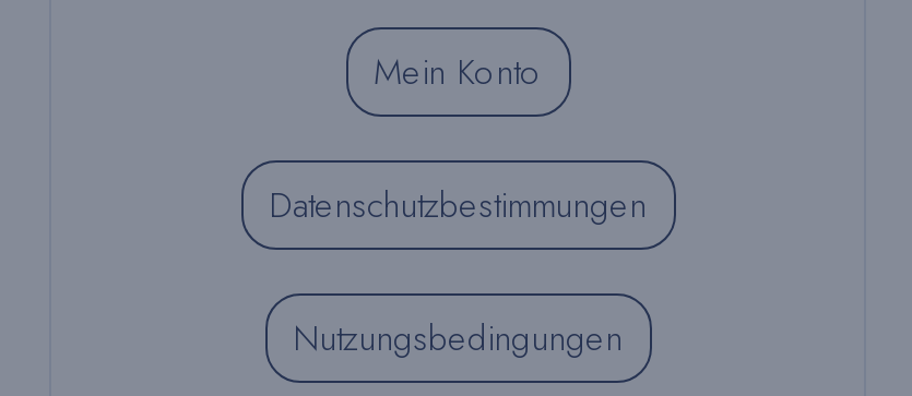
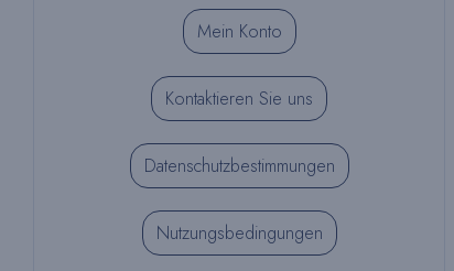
+ Kontaktieren Sie uns
